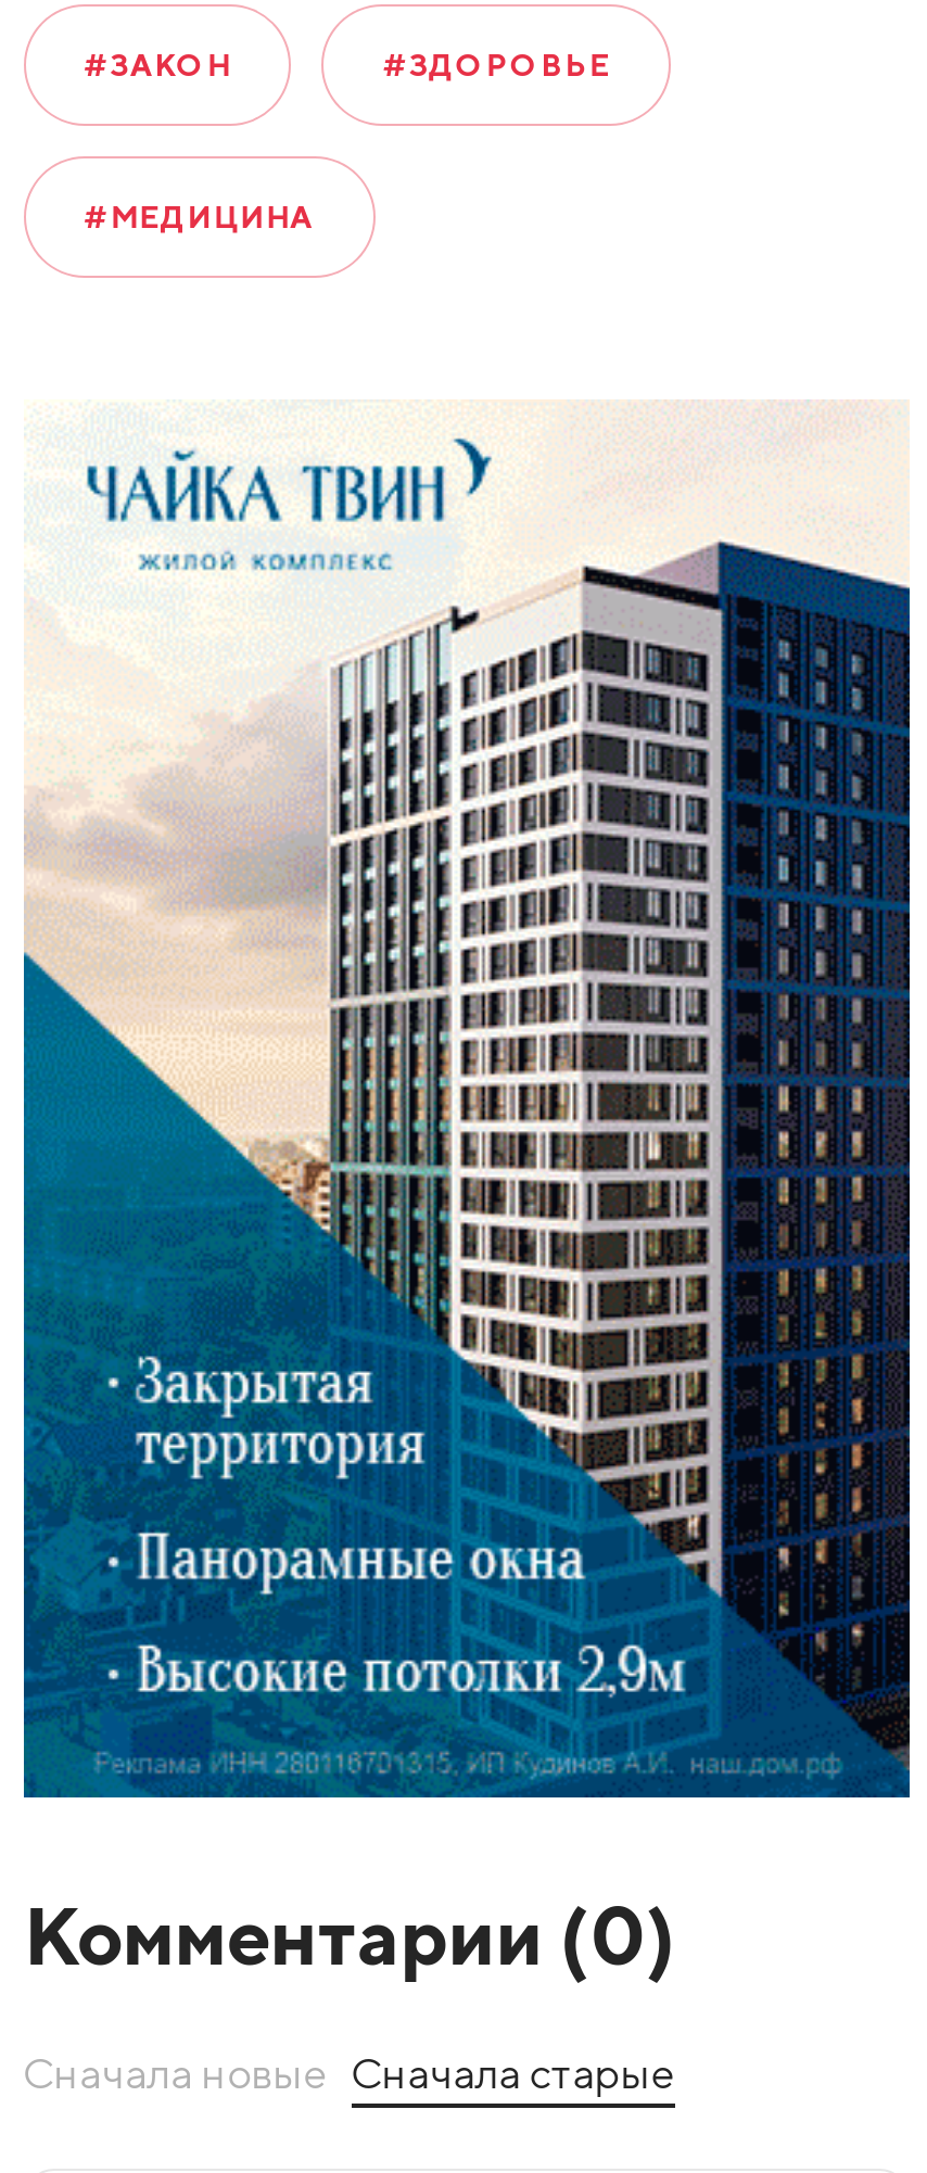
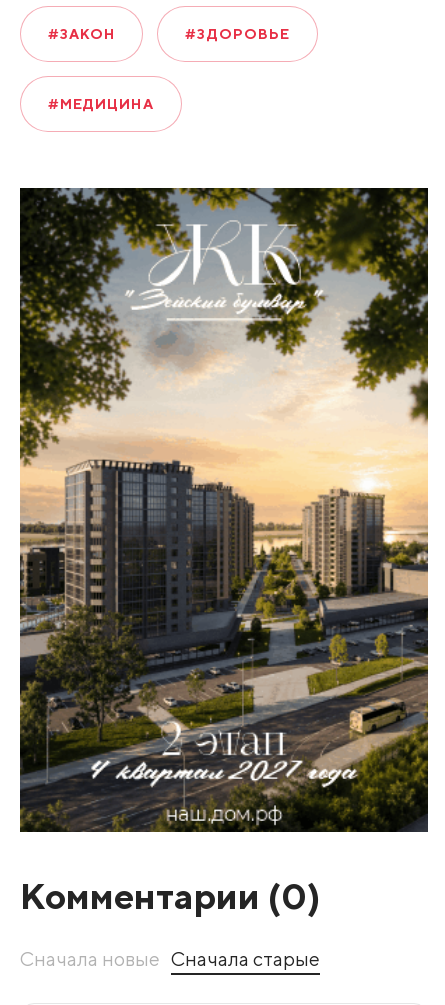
- [image]
+ [image]
